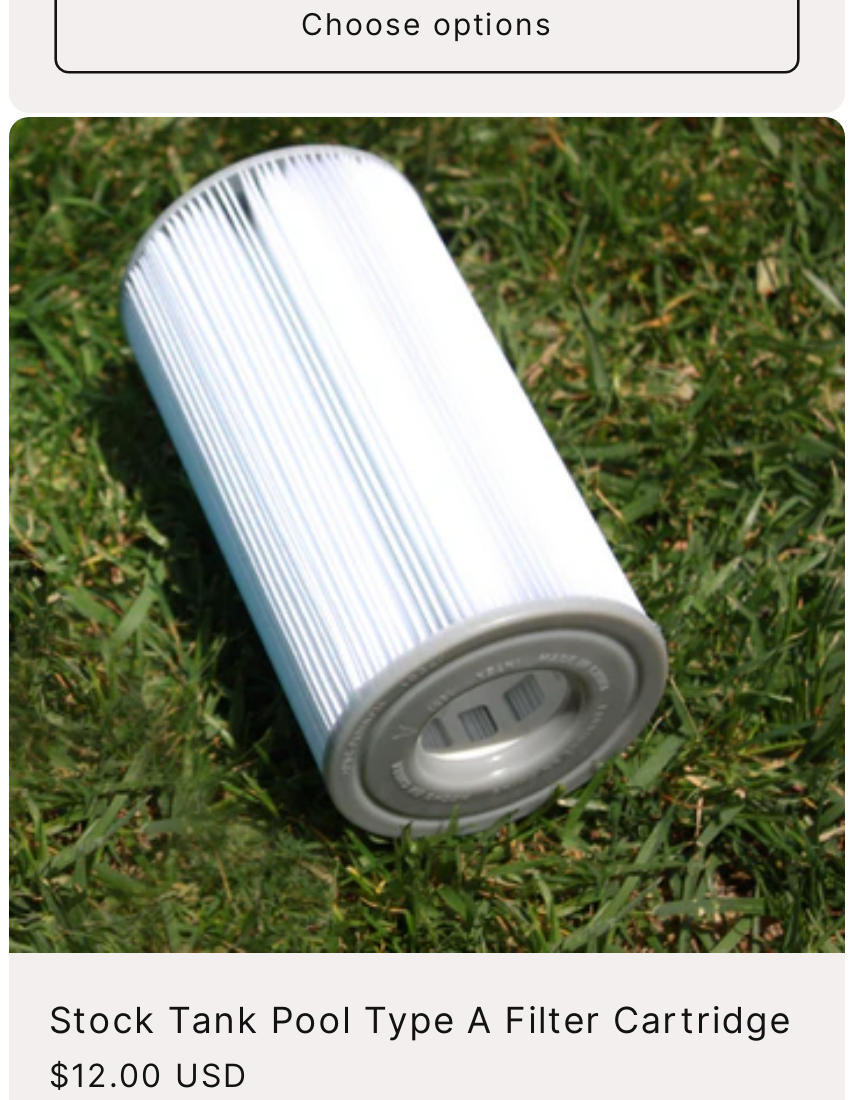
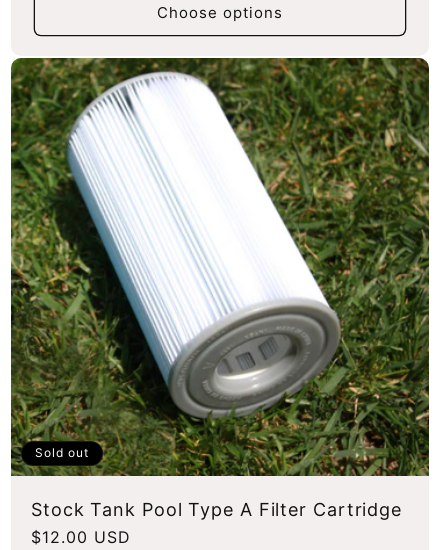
+ Sold out
